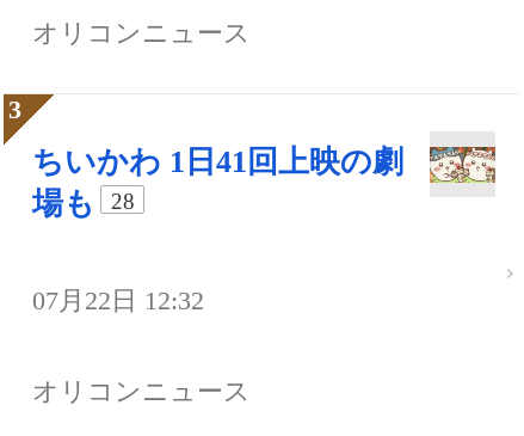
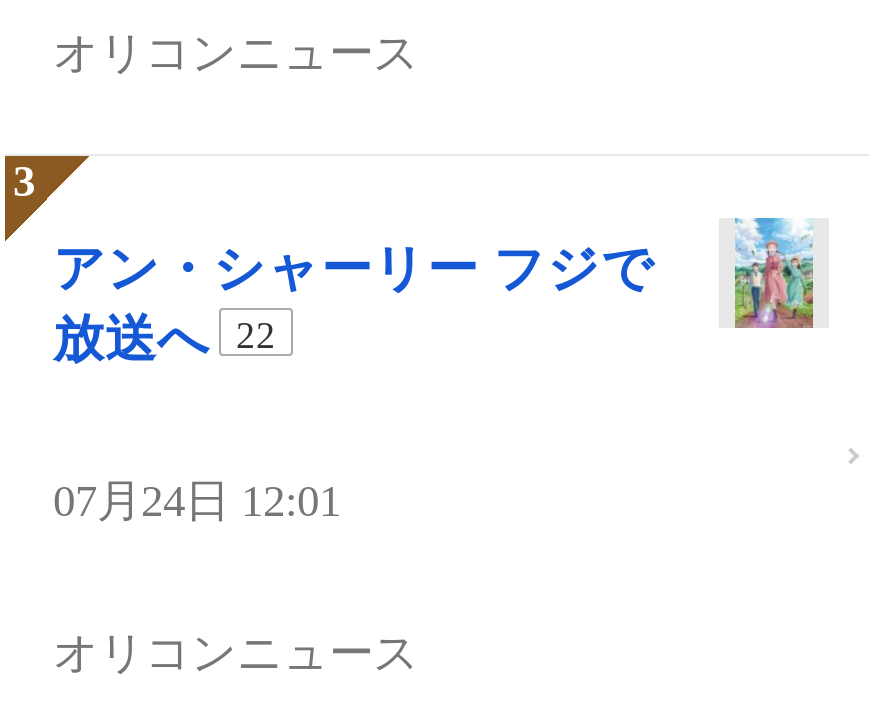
- [image]
- ちいかわ 1日41回上映の劇
- 場も 28
+ [image]
+ アン・シャーリー フジで
+ 放送へ 22

- 07月22日 12:32
+ 07月24日 12:01
